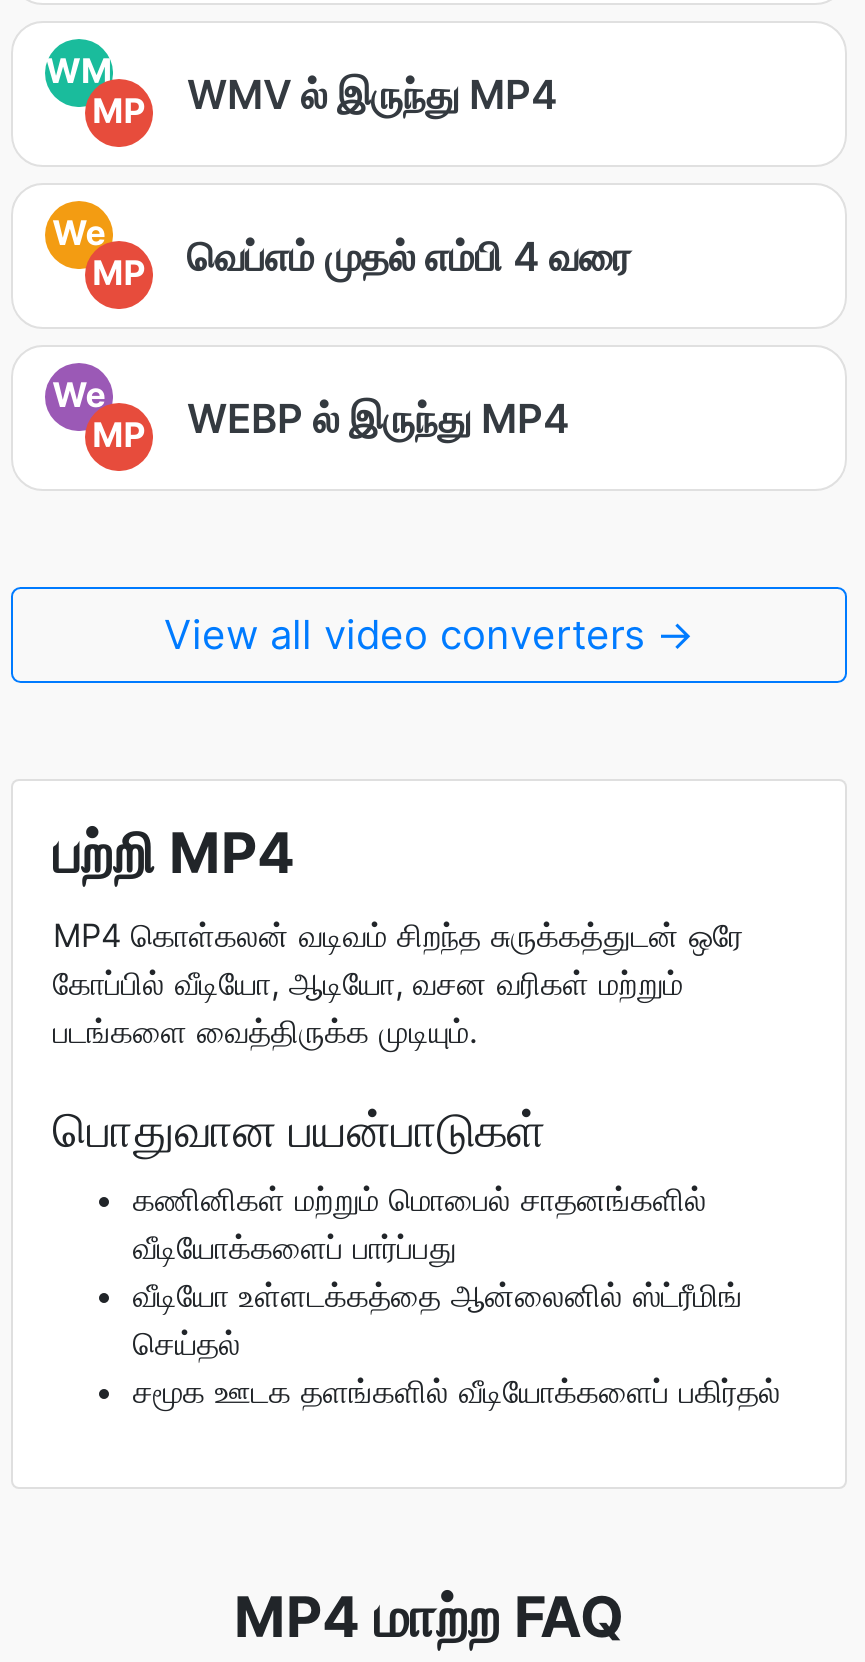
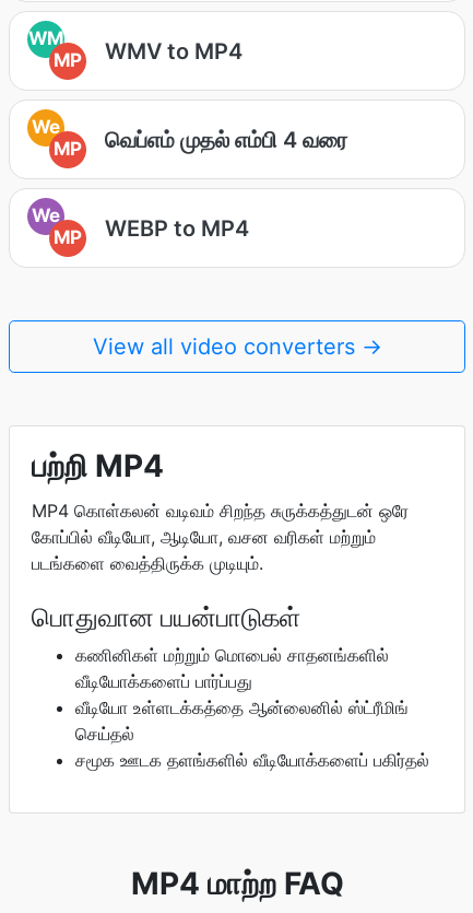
- WM MP WMV ல் இருந்து MP4
+ WM MP WMV to MP4

- WEBP ல் இருந்து MP4
+ WEBP to MP4
